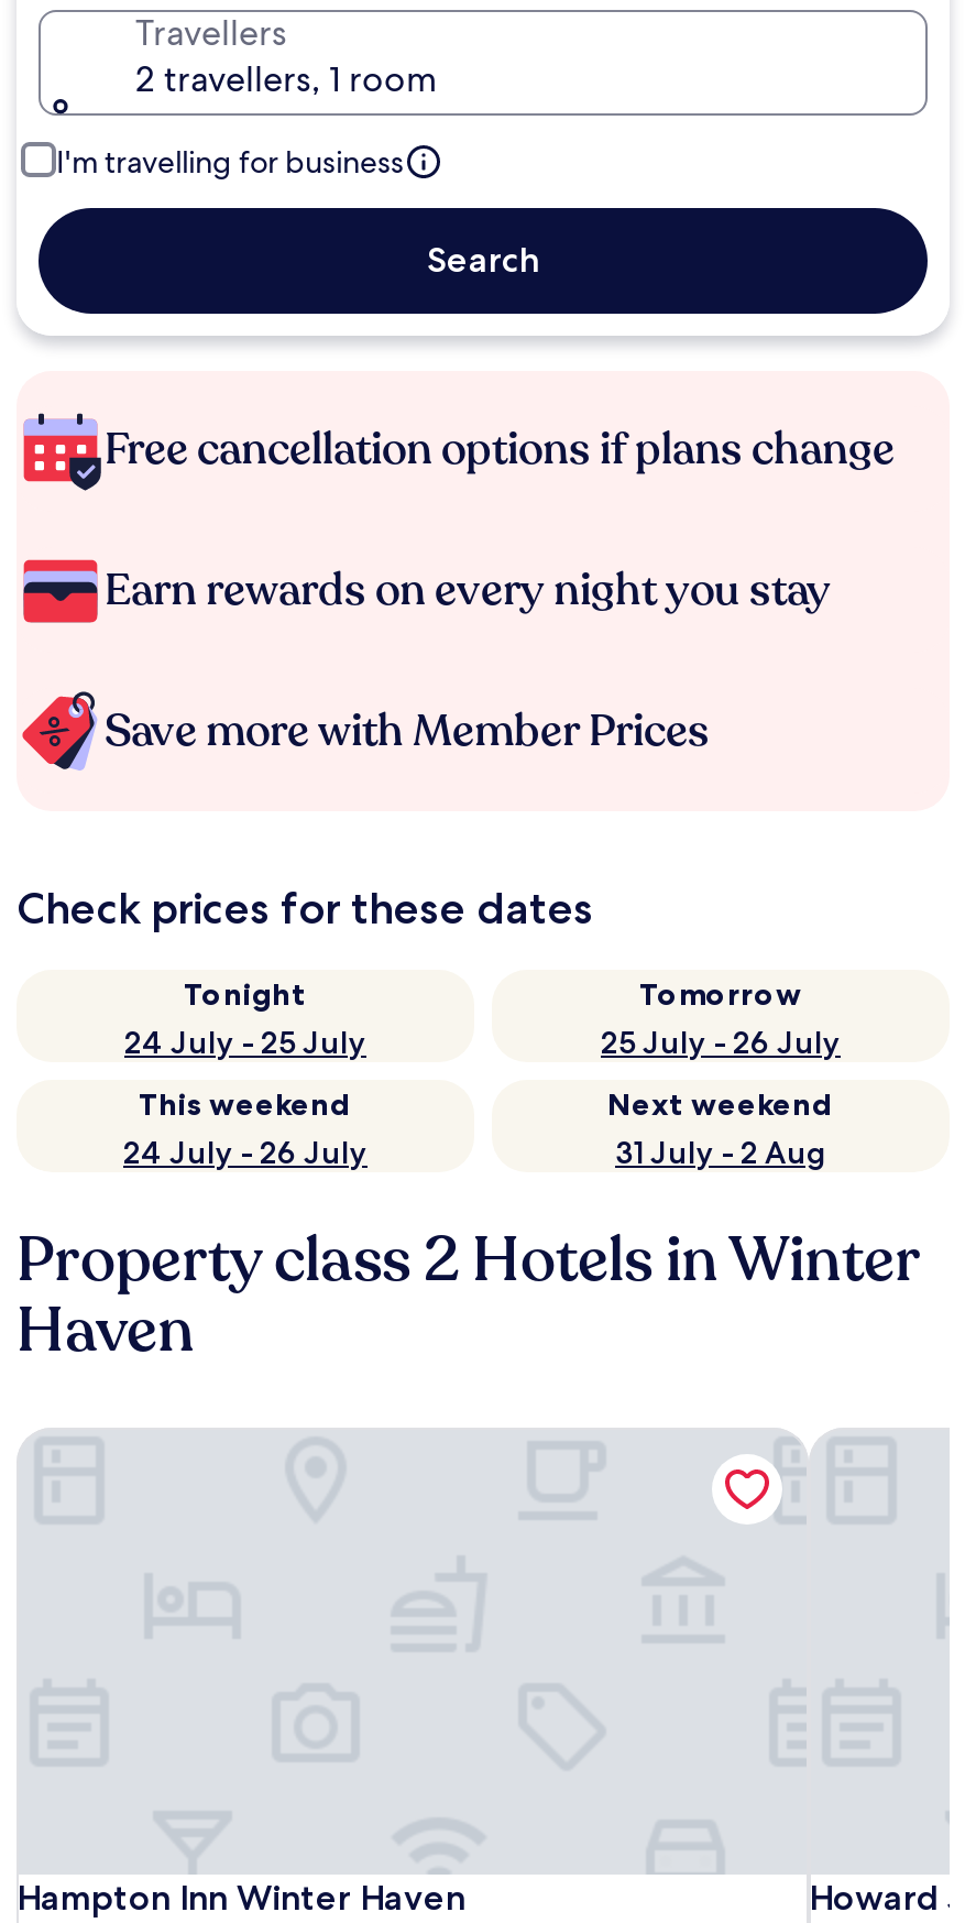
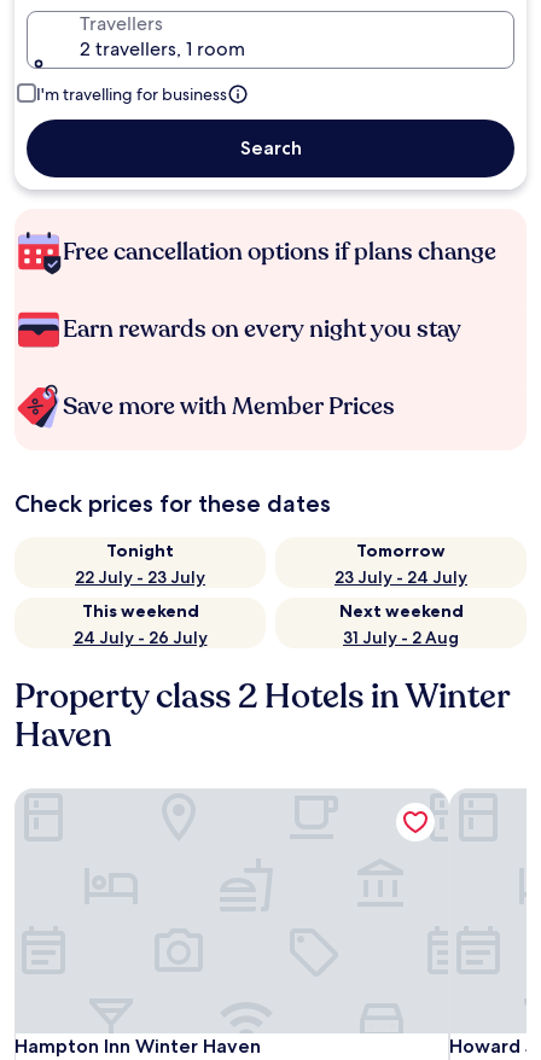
- 24 July - 25 July
+ 22 July - 23 July

- 25 July - 26 July
+ 23 July - 24 July
